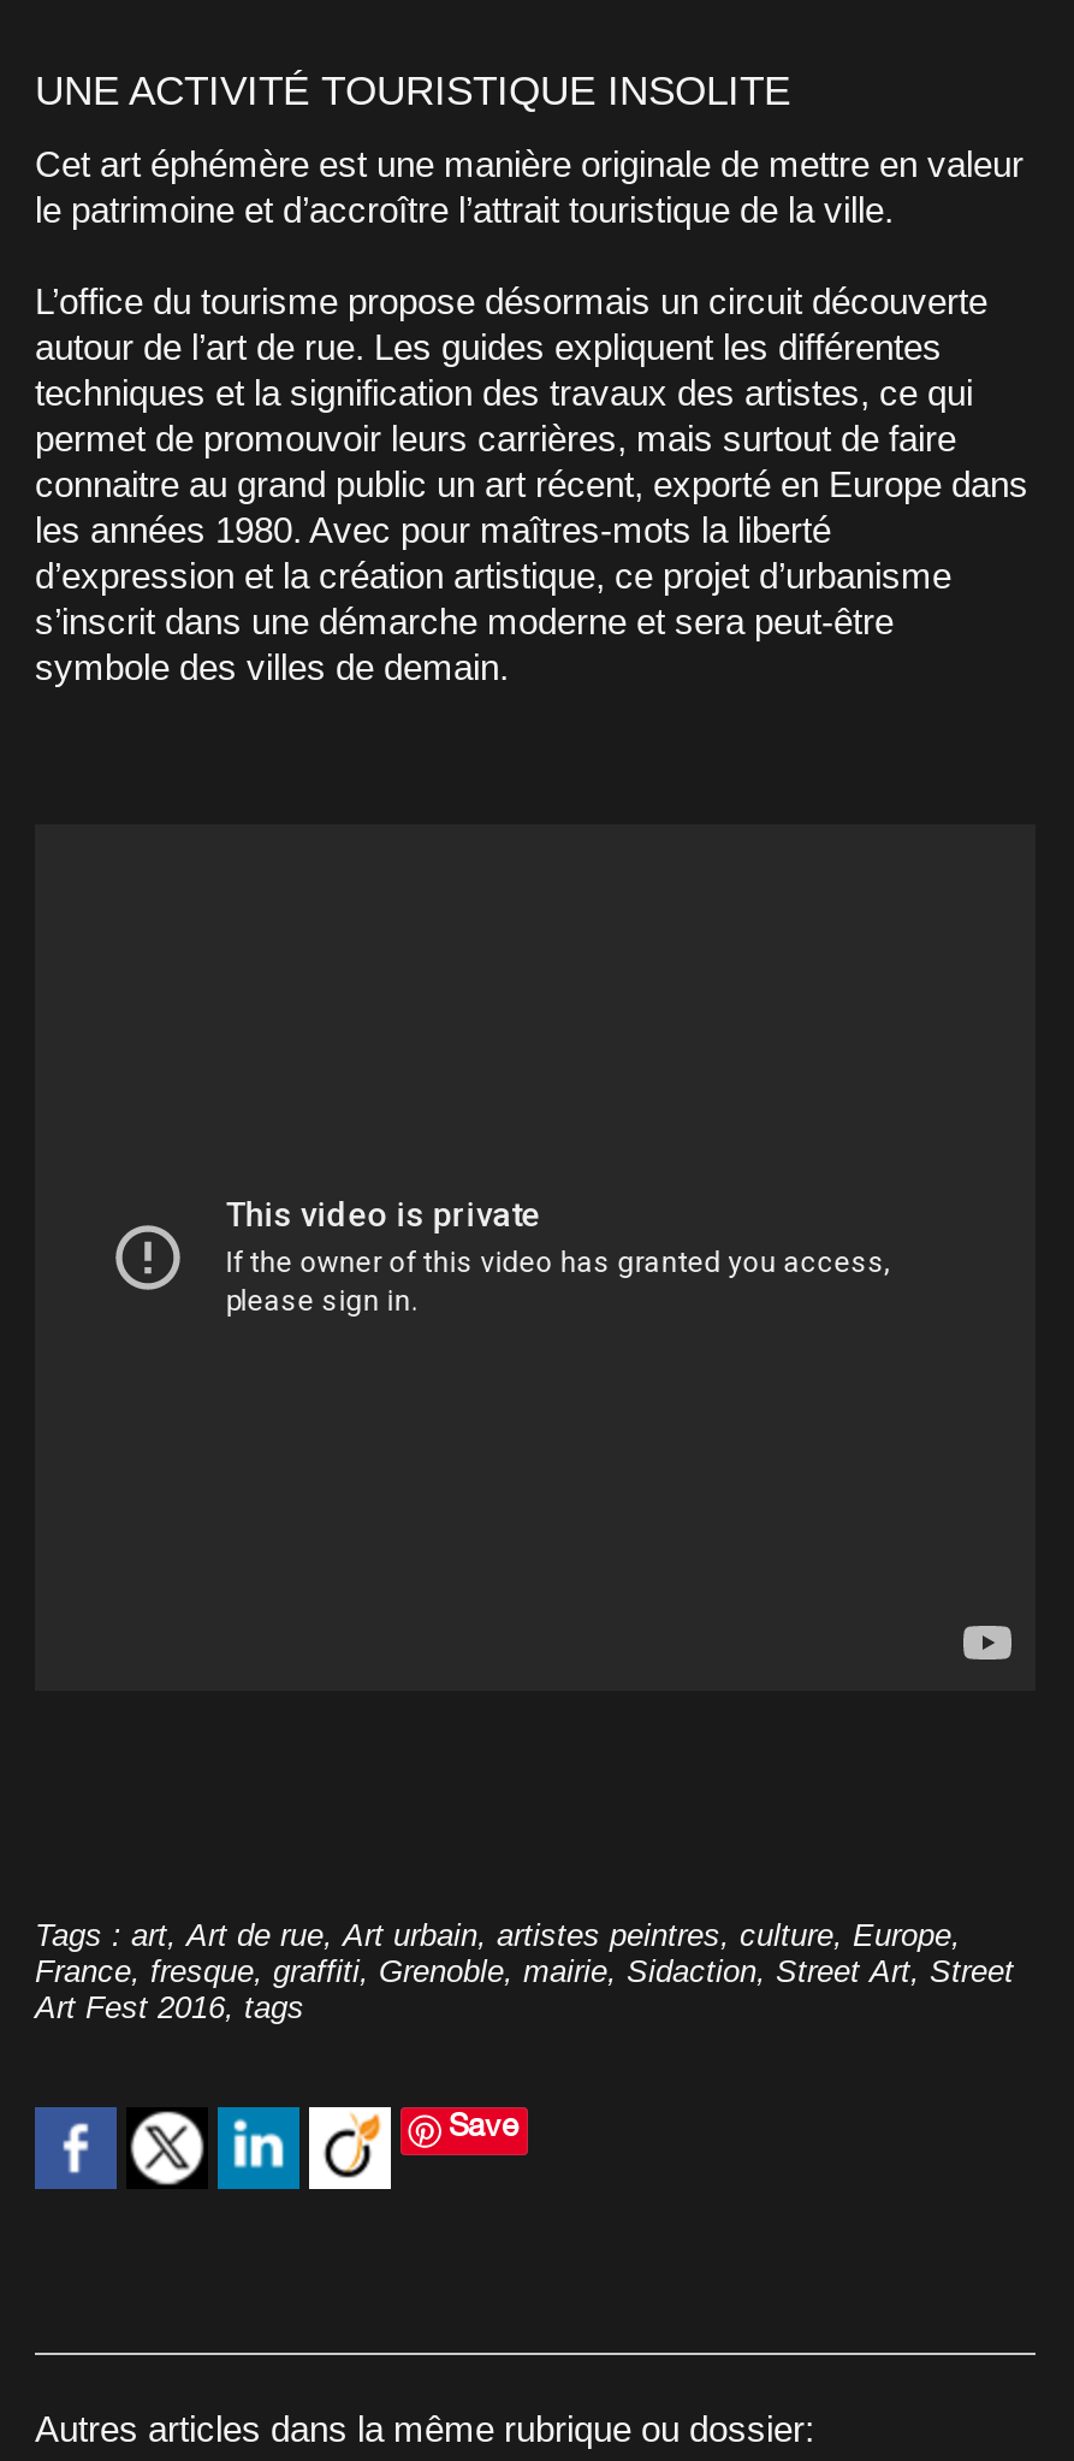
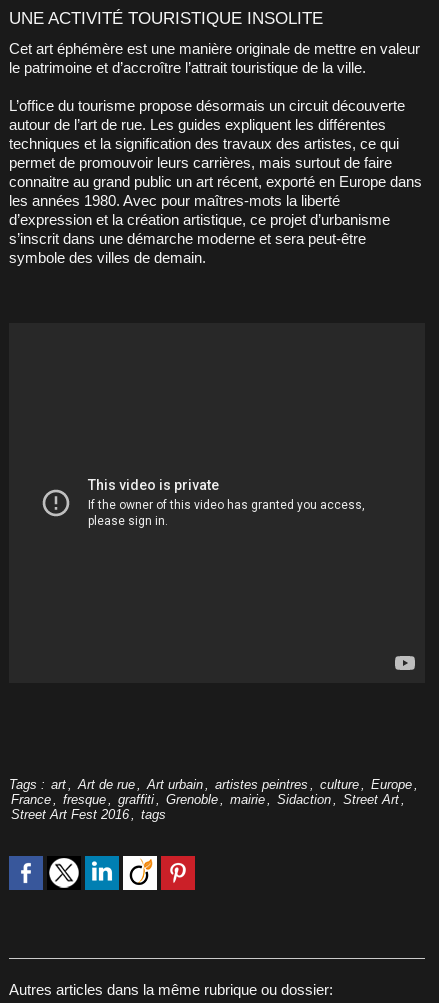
- Tags: art, Art de rue, Art urbain, artistes peintres, culture, Europe,
- France, fresque, graffiti, Grenoble, mairie, Sidaction, Street Art, Street
- Art Fest 2016, tags
- Save
+ Tags: art , Art de rue , Art urbain , artistes peintres , culture , Europe ,
+ France , fresque , graffiti , Grenoble , mairie , Sidaction , Street Art ,
+ Street Art Fest 2016 , tags

- [image]
+ [image]
